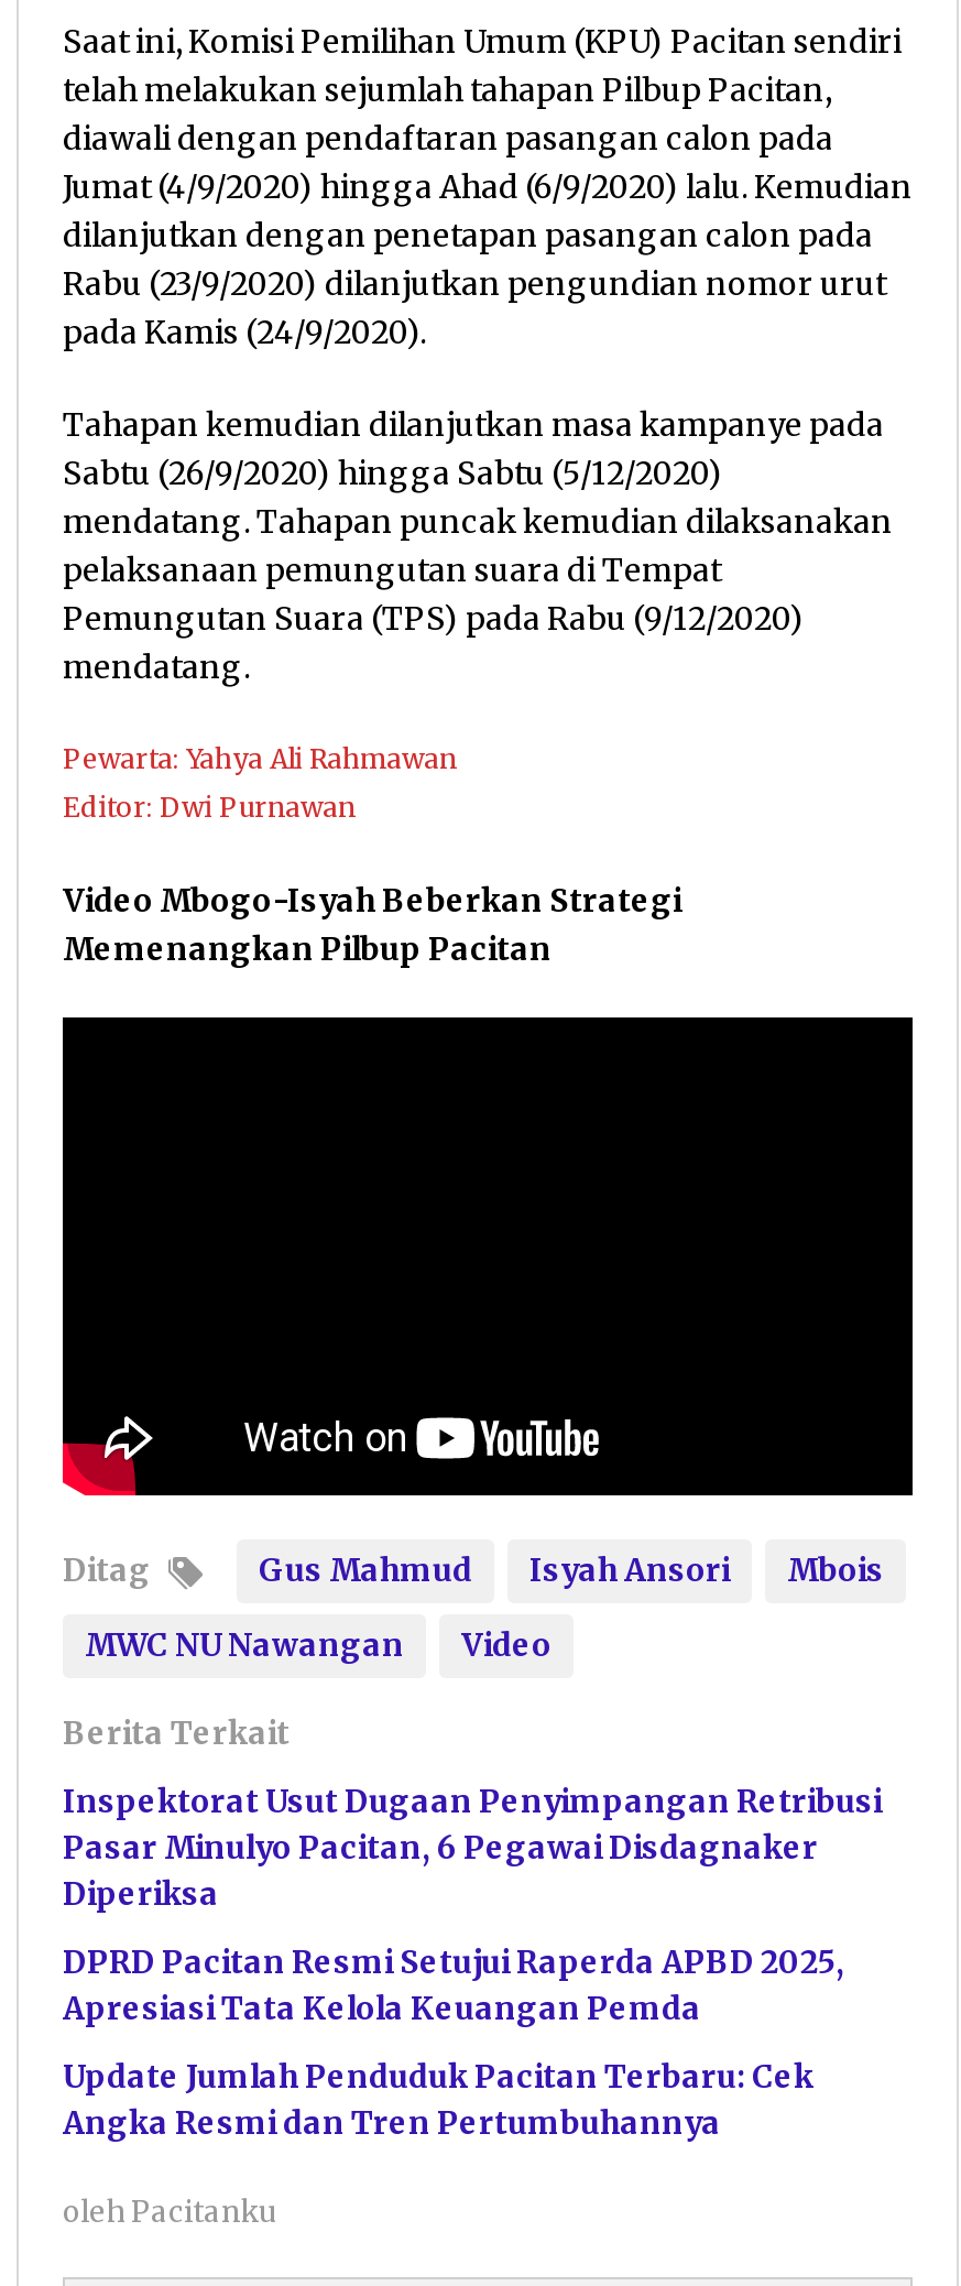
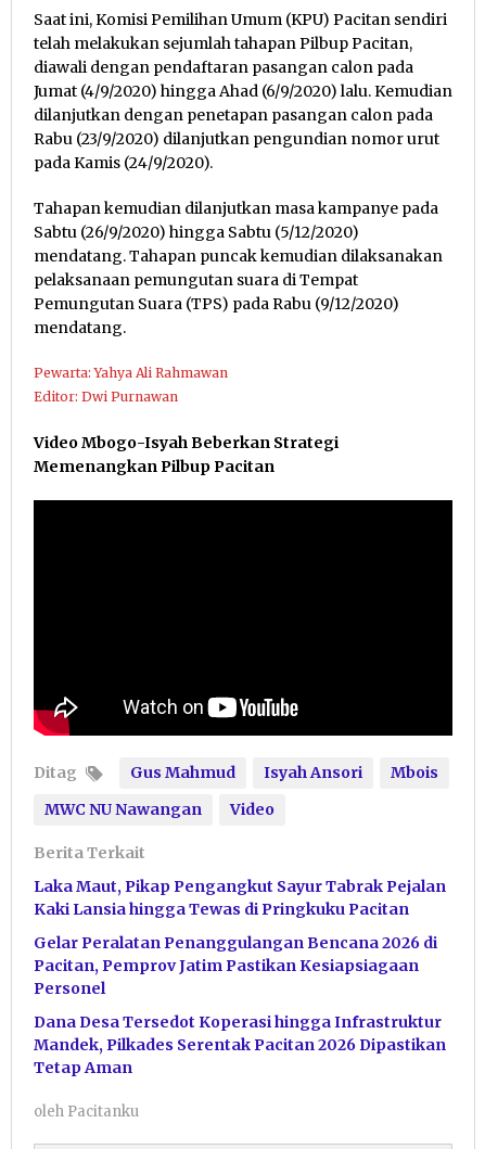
- Inspektorat Usut Dugaan Penyimpangan Retribusi
- Pasar Minulyo Pacitan, 6 Pegawai Disdagnaker
- Diperiksa
+ Laka Maut, Pikap Pengangkut Sayur Tabrak Pejalan
+ Kaki Lansia hingga Tewas di Pringkuku Pacitan

- DPRD Pacitan Resmi Setujui Raperda APBD 2025,
- Apresiasi Tata Kelola Keuangan Pemda
+ Gelar Peralatan Penanggulangan Bencana 2026 di
+ Pacitan, Pemprov Jatim Pastikan Kesiapsiagaan
+ Personel

- Update Jumlah Penduduk Pacitan Terbaru: Cek
- Angka Resmi dan Tren Pertumbuhannya
+ Dana Desa Tersedot Koperasi hingga Infrastruktur
+ Mandek, Pilkades Serentak Pacitan 2026 Dipastikan
+ Tetap Aman
